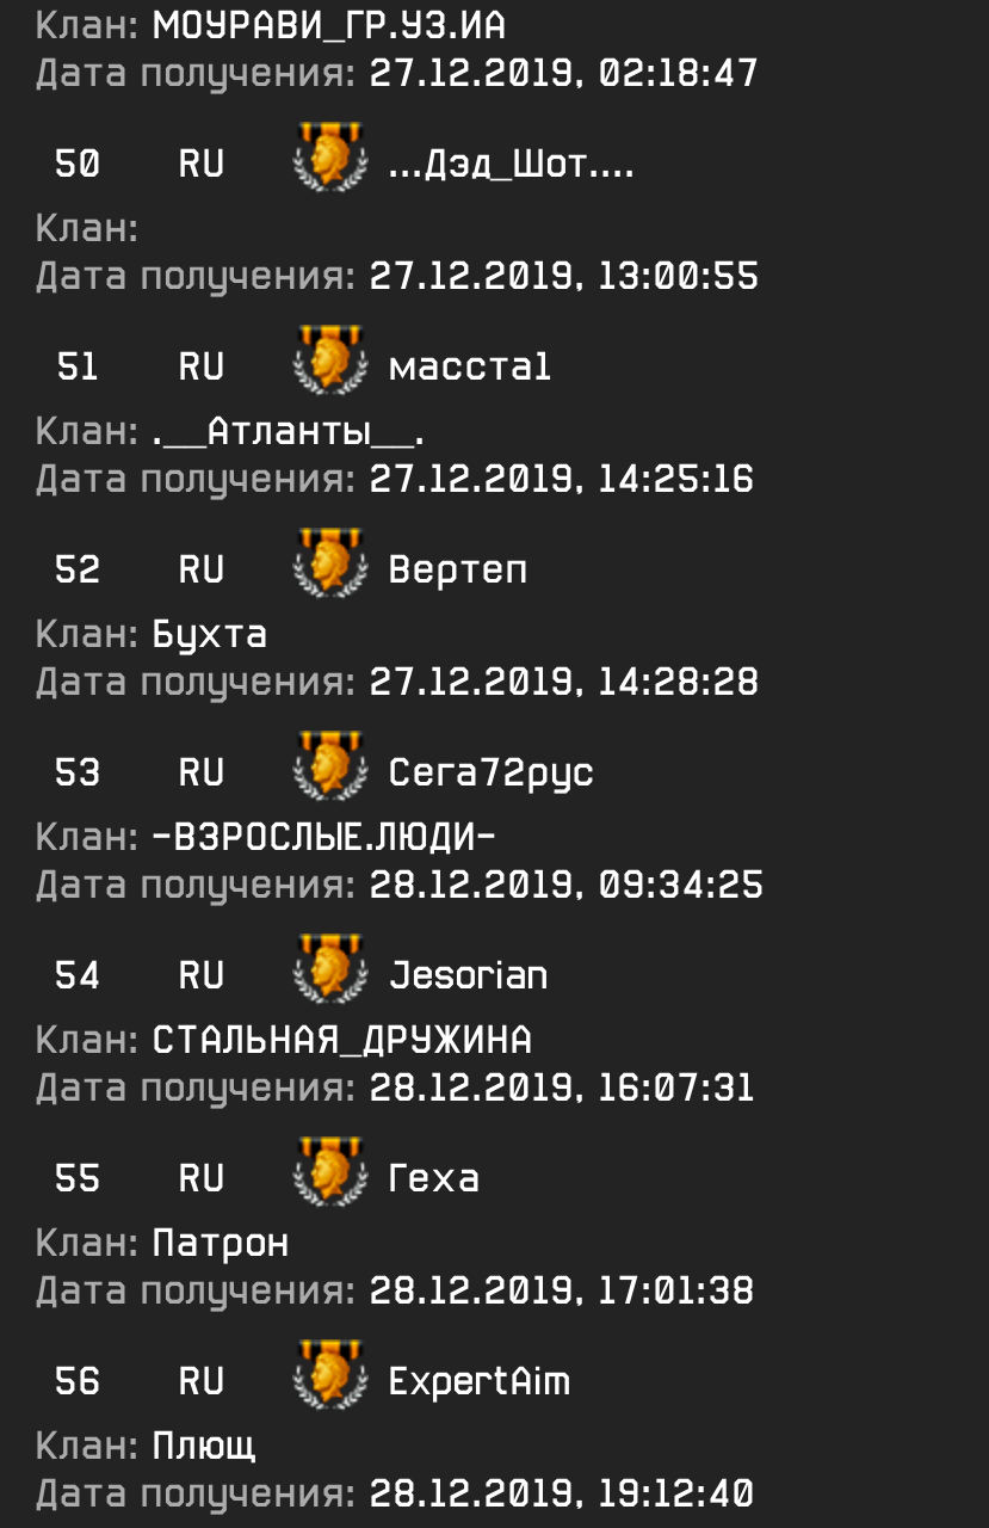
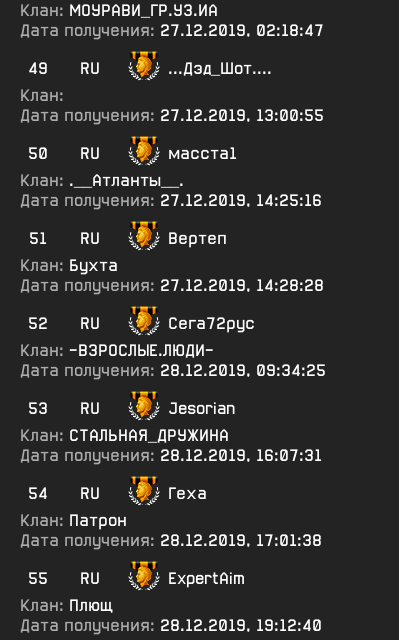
- 50 RU
+ 49 RU

- 51 RU
+ 50 RU

- 52 RU
+ 51 RU

- 53 RU
+ 52 RU

- 54 RU
+ 53 RU

- 55 RU
+ 54 RU

- 56 RU
+ 55 RU
